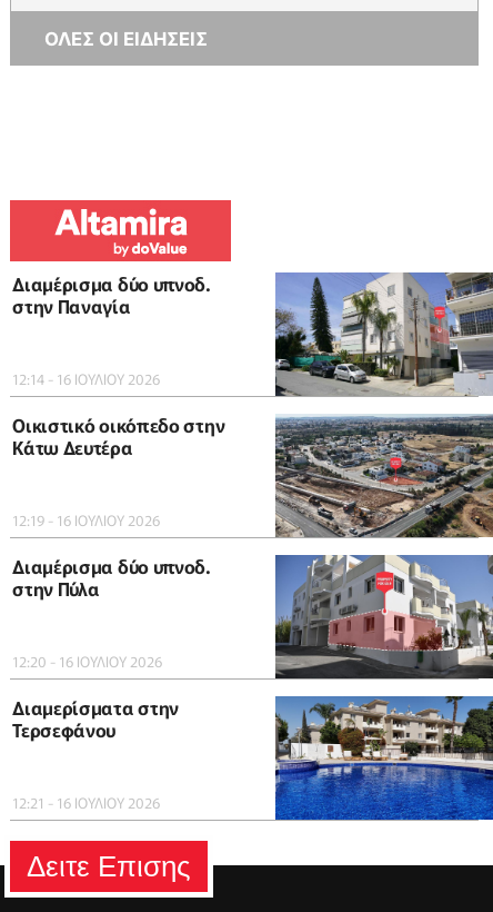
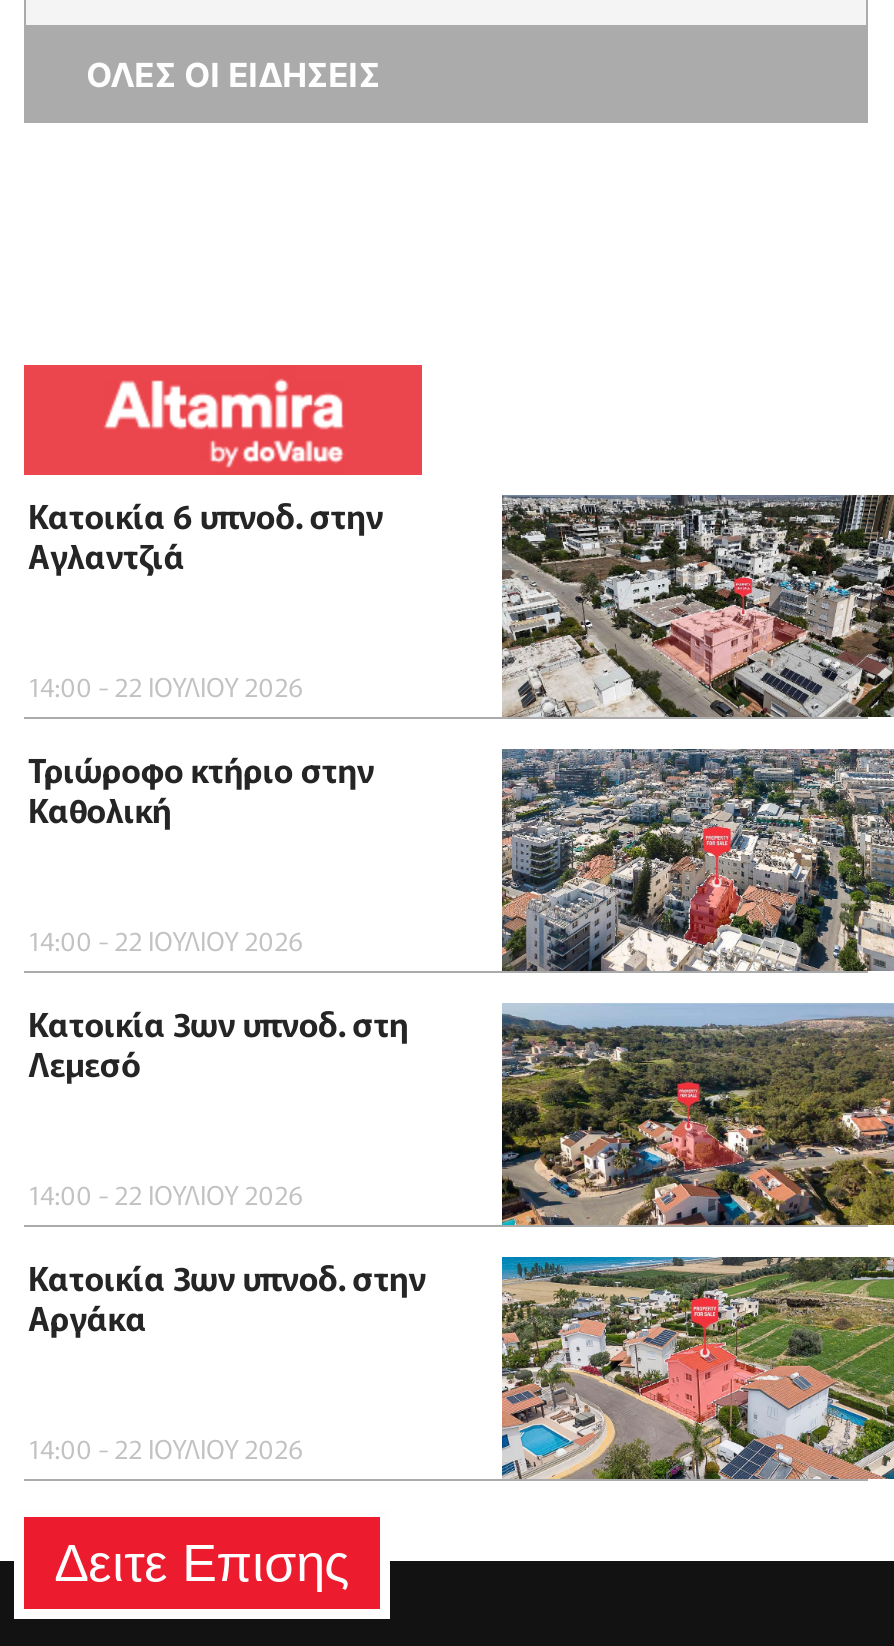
- Διαμέρισμα δύο υπνοδ.
- στην Παναγία
+ Κατοικία 6 υπνοδ. στην
+ Αγλαντζιά

- [image]
+ [image]

- 12:14 - 16 ΙΟΥΛΙΟΥ 2026
+ 14:00 - 22 ΙΟΥΛΙΟΥ 2026

- Οικιστικό οικόπεδο στην
- Κάτω Δευτέρα
+ Τριώροφο κτήριο στην
+ Καθολική

- [image]
+ [image]

- 12:19 - 16 ΙΟΥΛΙΟΥ 2026
+ 14:00 - 22 ΙΟΥΛΙΟΥ 2026

- Διαμέρισμα δύο υπνοδ.
- στην Πύλα
+ Κατοικία 3ων υπνοδ. στη
+ Λεμεσό

- [image]
+ [image]

- 12:20 - 16 ΙΟΥΛΙΟΥ 2026
+ 14:00 - 22 ΙΟΥΛΙΟΥ 2026

- Διαμερίσματα στην
- Τερσεφάνου
+ Κατοικία 3ων υπνοδ. στην
+ Αργάκα

- [image]
+ [image]

- 12:21 - 16 ΙΟΥΛΙΟΥ 2026
+ 14:00 - 22 ΙΟΥΛΙΟΥ 2026
